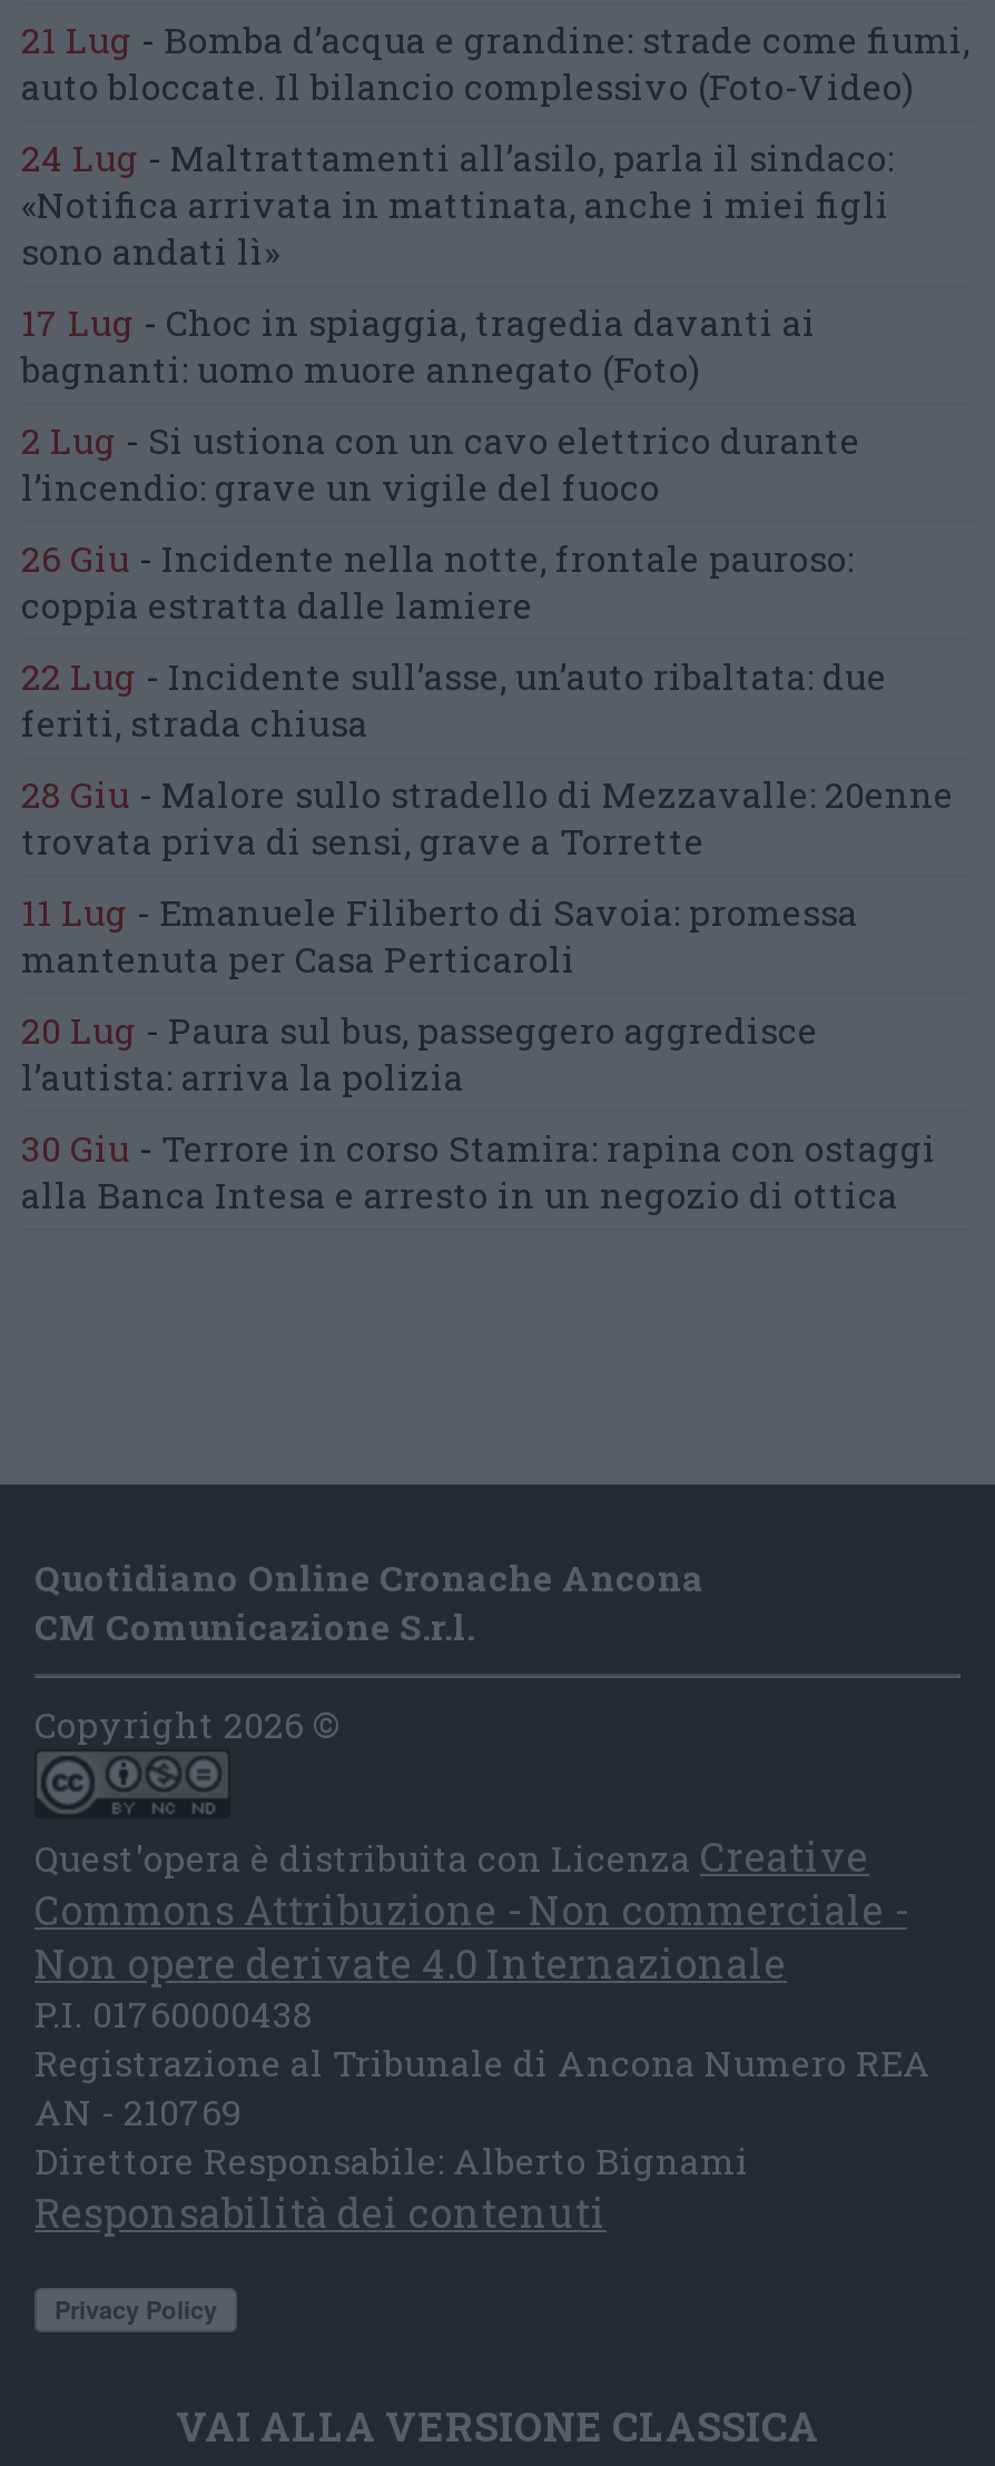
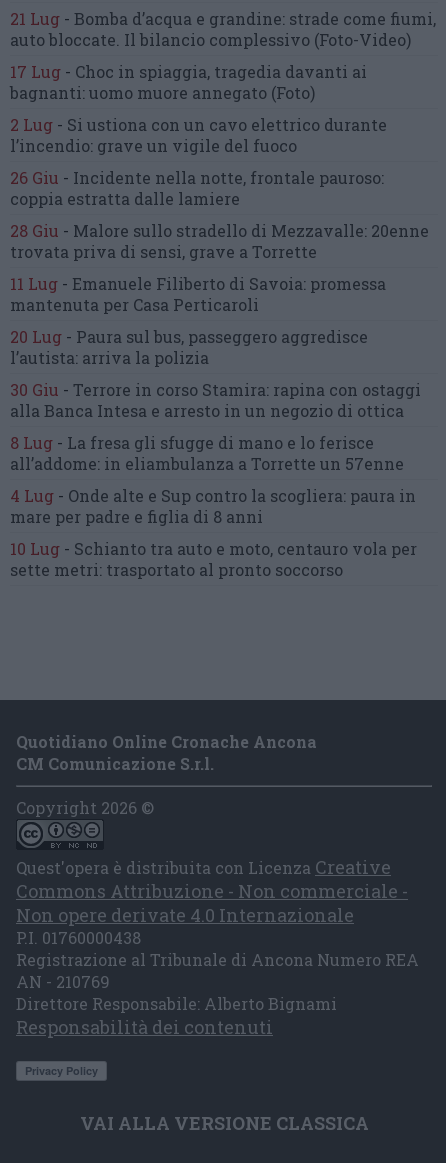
- 24 Lug - Maltrattamenti all’asilo, parla il sindaco:
- «Notifica arrivata in mattinata, anche i miei figli
- sono andati lì»

moved up: 17 Lug - Choc in spiaggia, tragedia davanti ai | bagnanti: uomo muore annegato (Foto) | 2 Lug - Si ustiona con un cavo elettrico durante | l’incendio: grave un vigile del fuoco | 26 Giu - Incidente nella notte, frontale pauroso: | coppia estratta dalle lamiere

- 22 Lug - Incidente sull’asse, un’auto ribaltata: due
- feriti, strada chiusa

moved up: 28 Giu - Malore sullo stradello di Mezzavalle: 20enne | trovata priva di sensi, grave a Torrette | 11 Lug - Emanuele Filiberto di Savoia: promessa | mantenuta per Casa Perticaroli | 20 Lug - Paura sul bus, passeggero aggredisce | l’autista: arriva la polizia | 30 Giu - Terrore in corso Stamira: rapina con ostaggi | alla Banca Intesa e arresto in un negozio di ottica

+ 8 Lug - La fresa gli sfugge di mano e lo ferisce
+ all’addome: in eliambulanza a Torrette un 57enne
+ 4 Lug - Onde alte e Sup contro la scogliera: paura in
+ mare per padre e figlia di 8 anni
+ 10 Lug - Schianto tra auto e moto, centauro vola per
+ sette metri: trasportato al pronto soccorso
